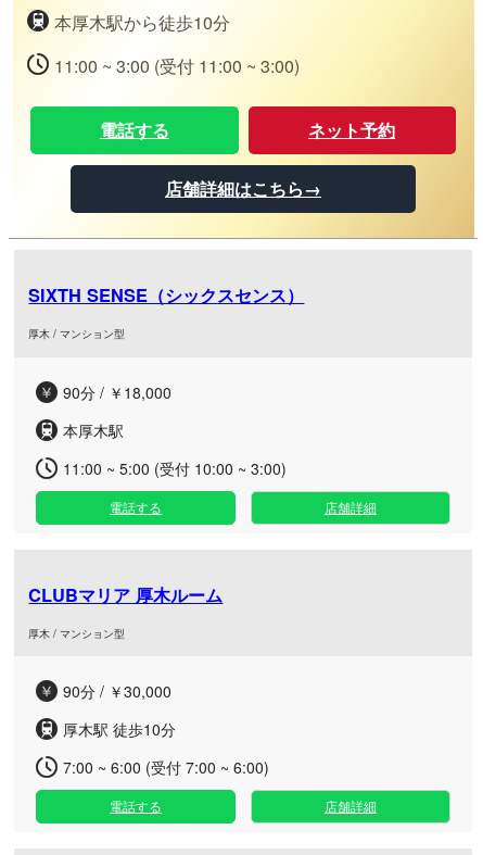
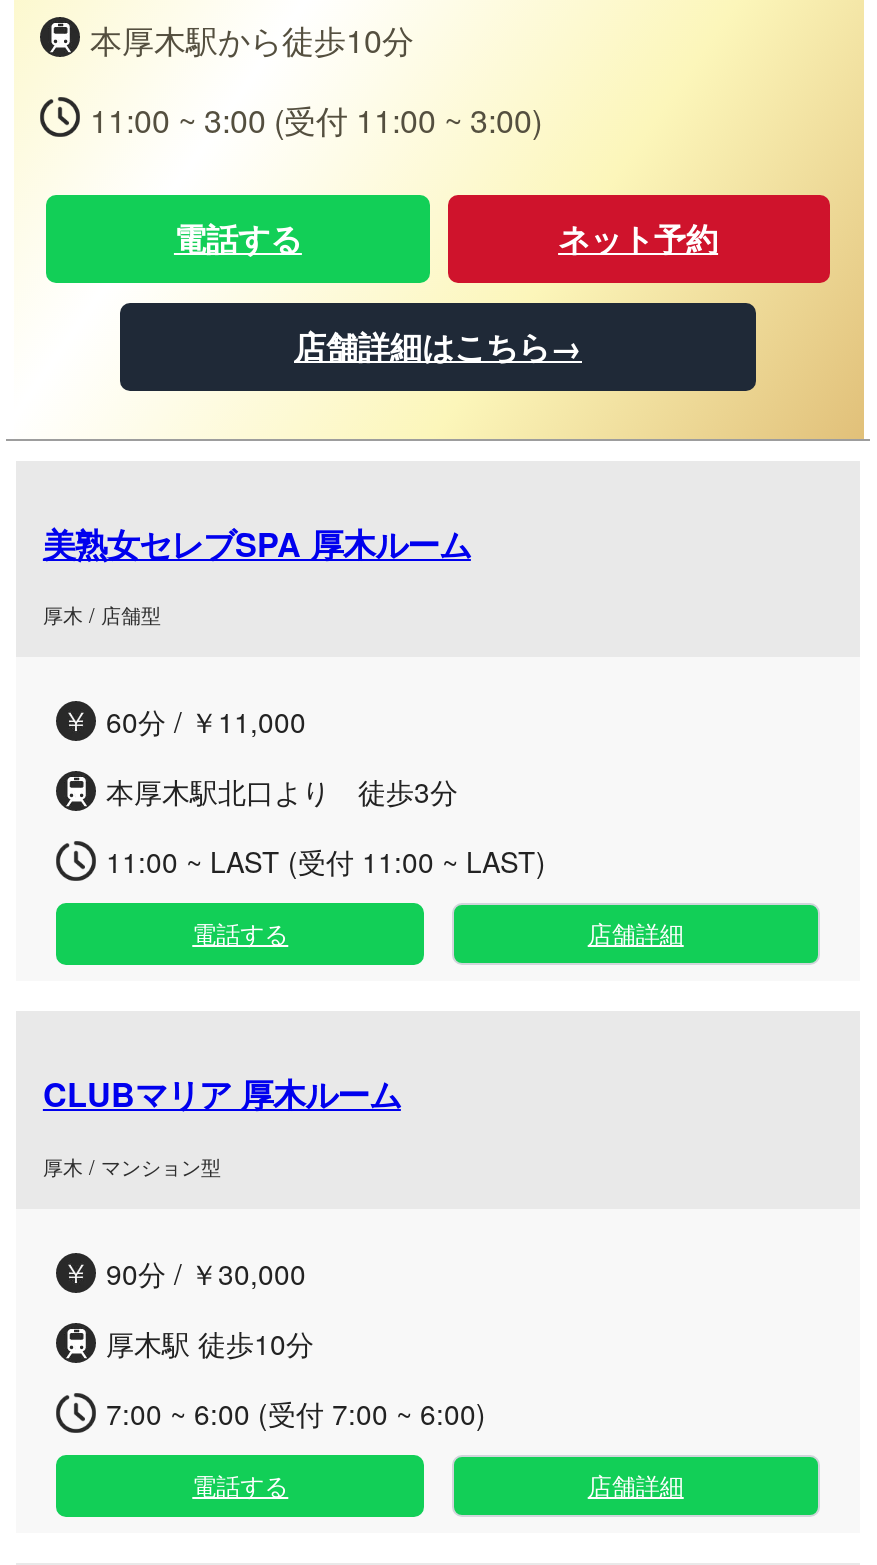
- SIXTH SENSE（シックスセンス）
+ 美熟女セレブSPA 厚木ルーム

- 厚木 / マンション型
+ 厚木 / 店舗型

- 90分 / ￥18,000
+ 60分 / ￥11,000

- 本厚木駅
+ 本厚木駅北口より 徒歩3分

- 11:00 ~ 5:00 (受付 10:00 ~ 3:00)
+ 11:00 ~ LAST (受付 11:00 ~ LAST)
